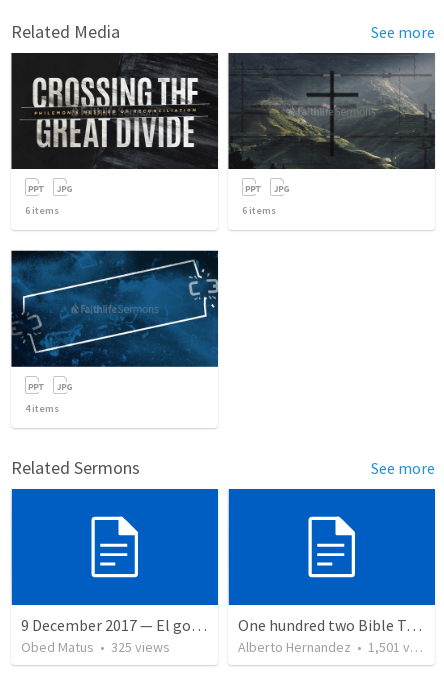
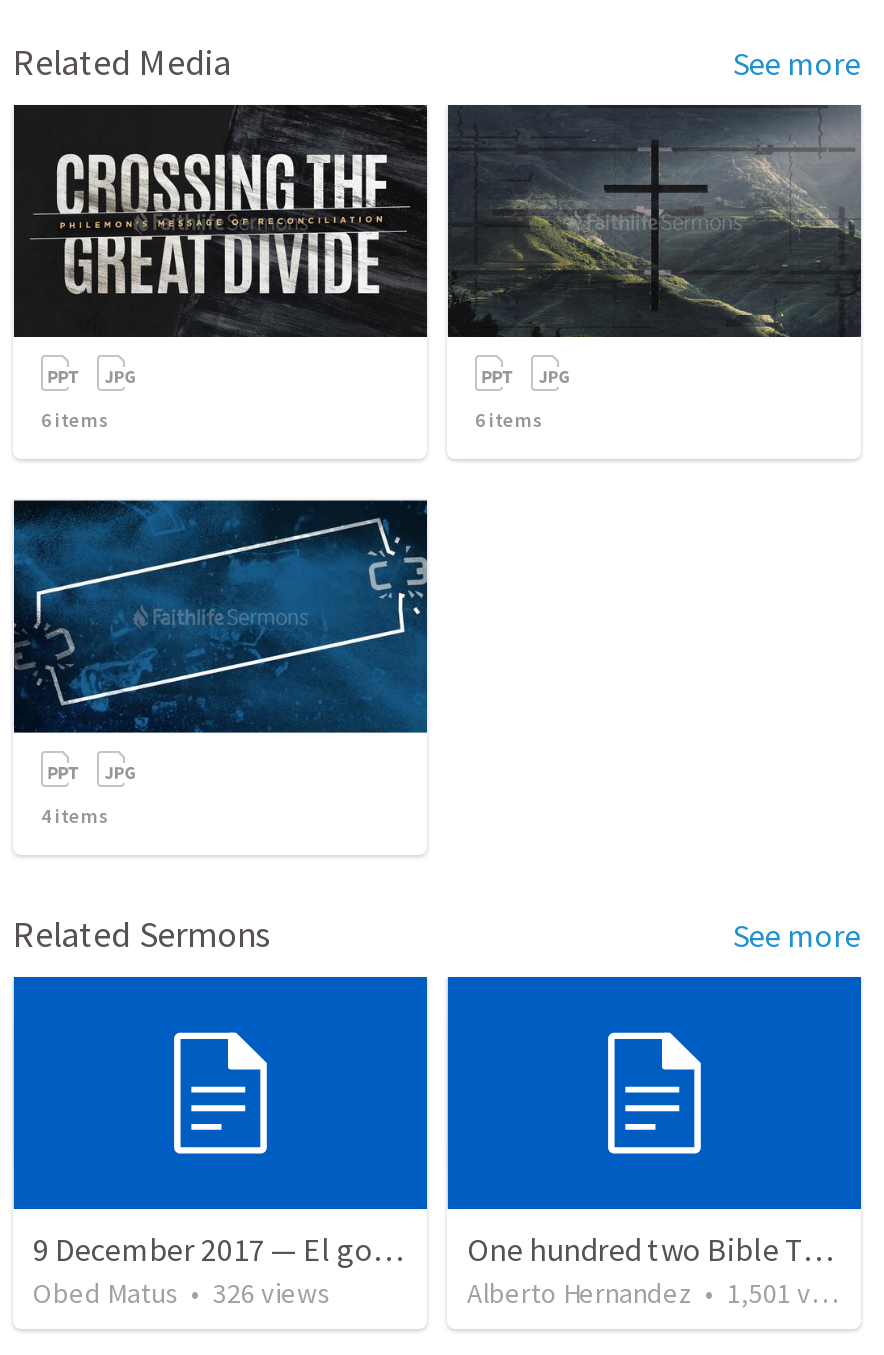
- Obed Matus • 325 views
+ Obed Matus • 326 views
